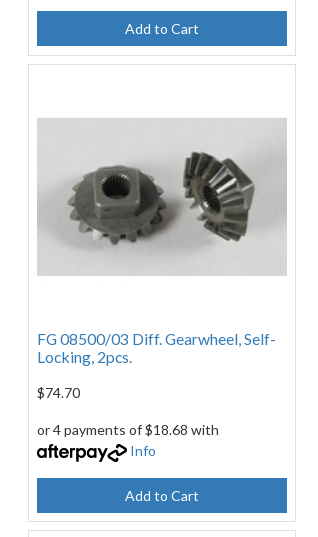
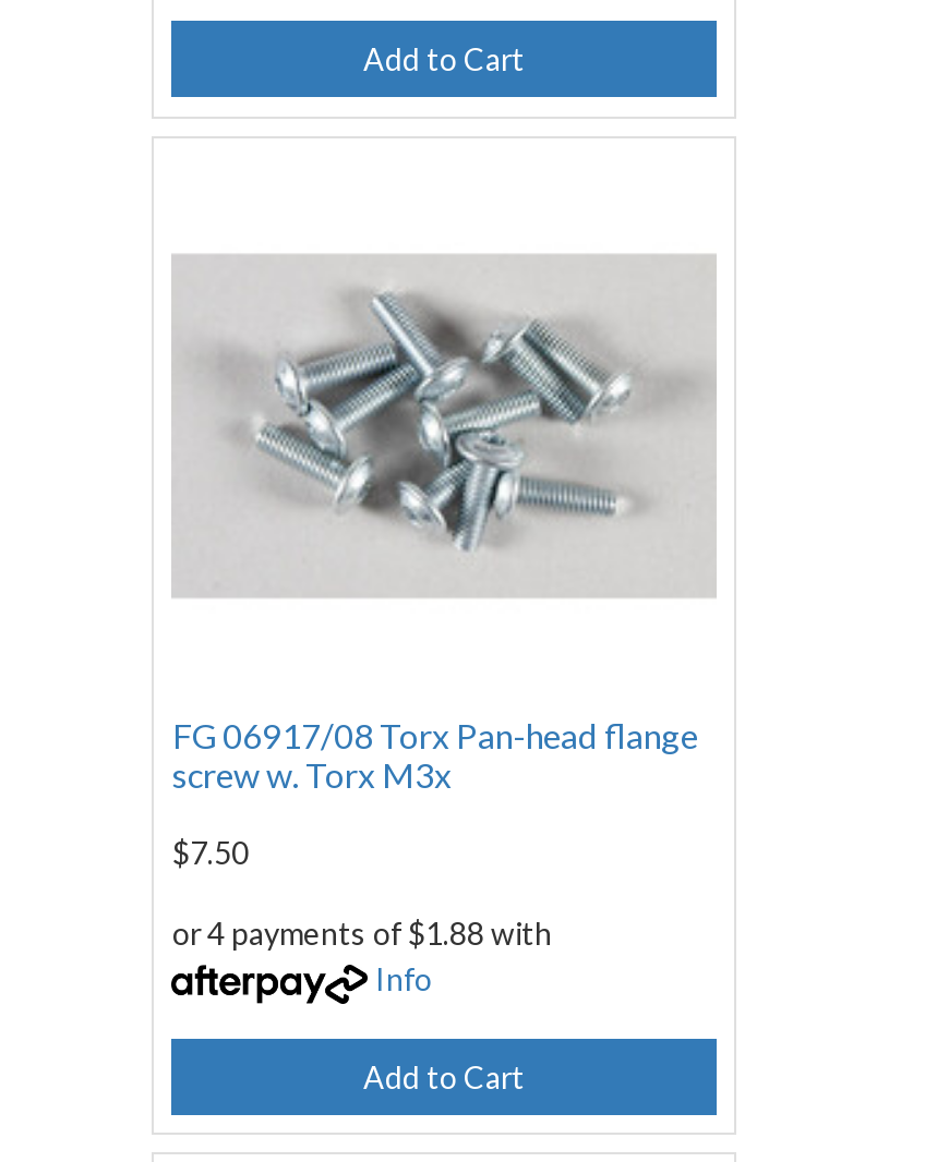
- [image]
+ [image]

- FG 08500/03 Diff. Gearwheel, Self-
- Locking, 2pcs.
+ FG 06917/08 Torx Pan-head flange
+ screw w. Torx M3x

- $74.70
+ $7.50

- or 4 payments of $18.68 with
+ or 4 payments of $1.88 with
